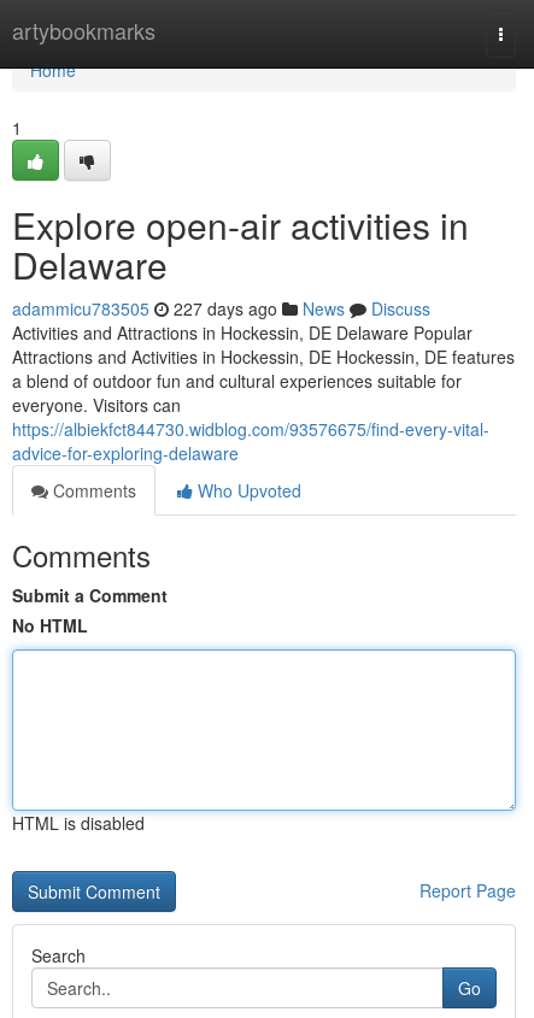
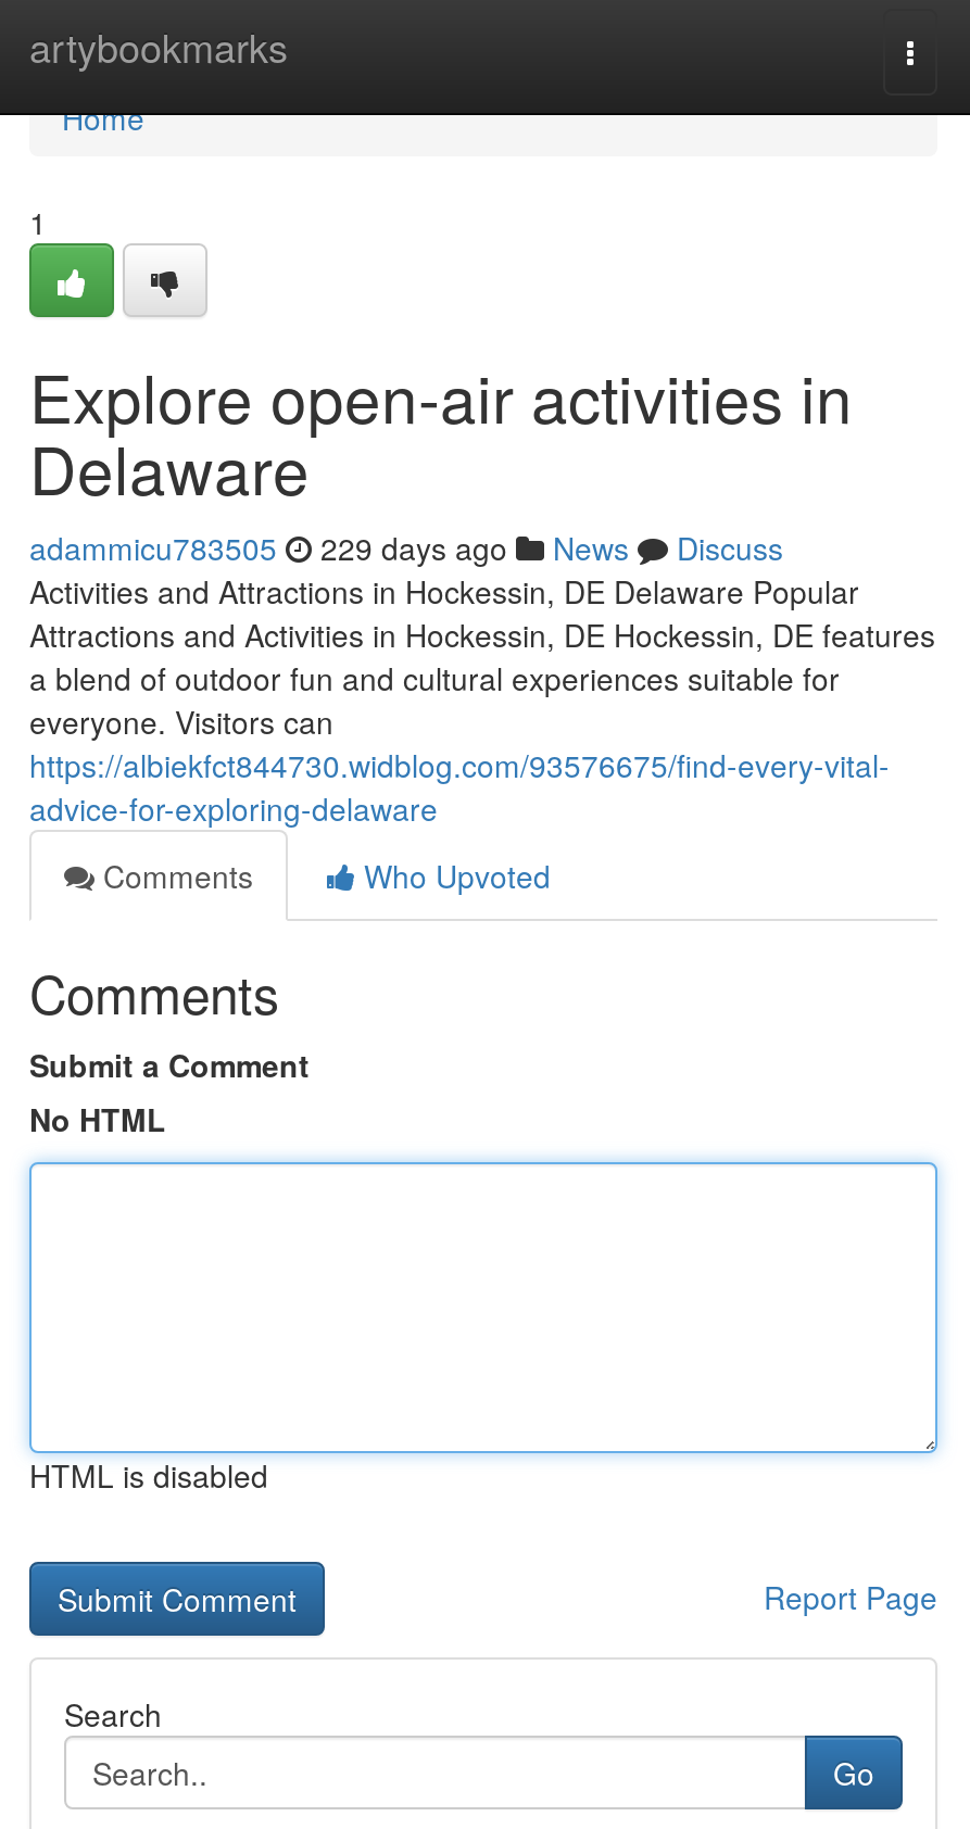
- adammicu783505 227 days ago News Discuss
+ adammicu783505 229 days ago News Discuss
